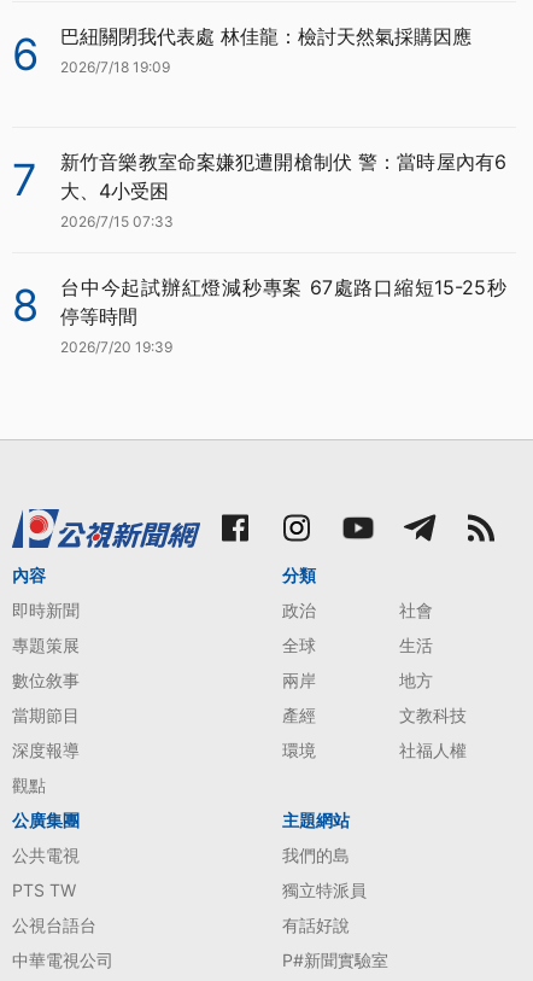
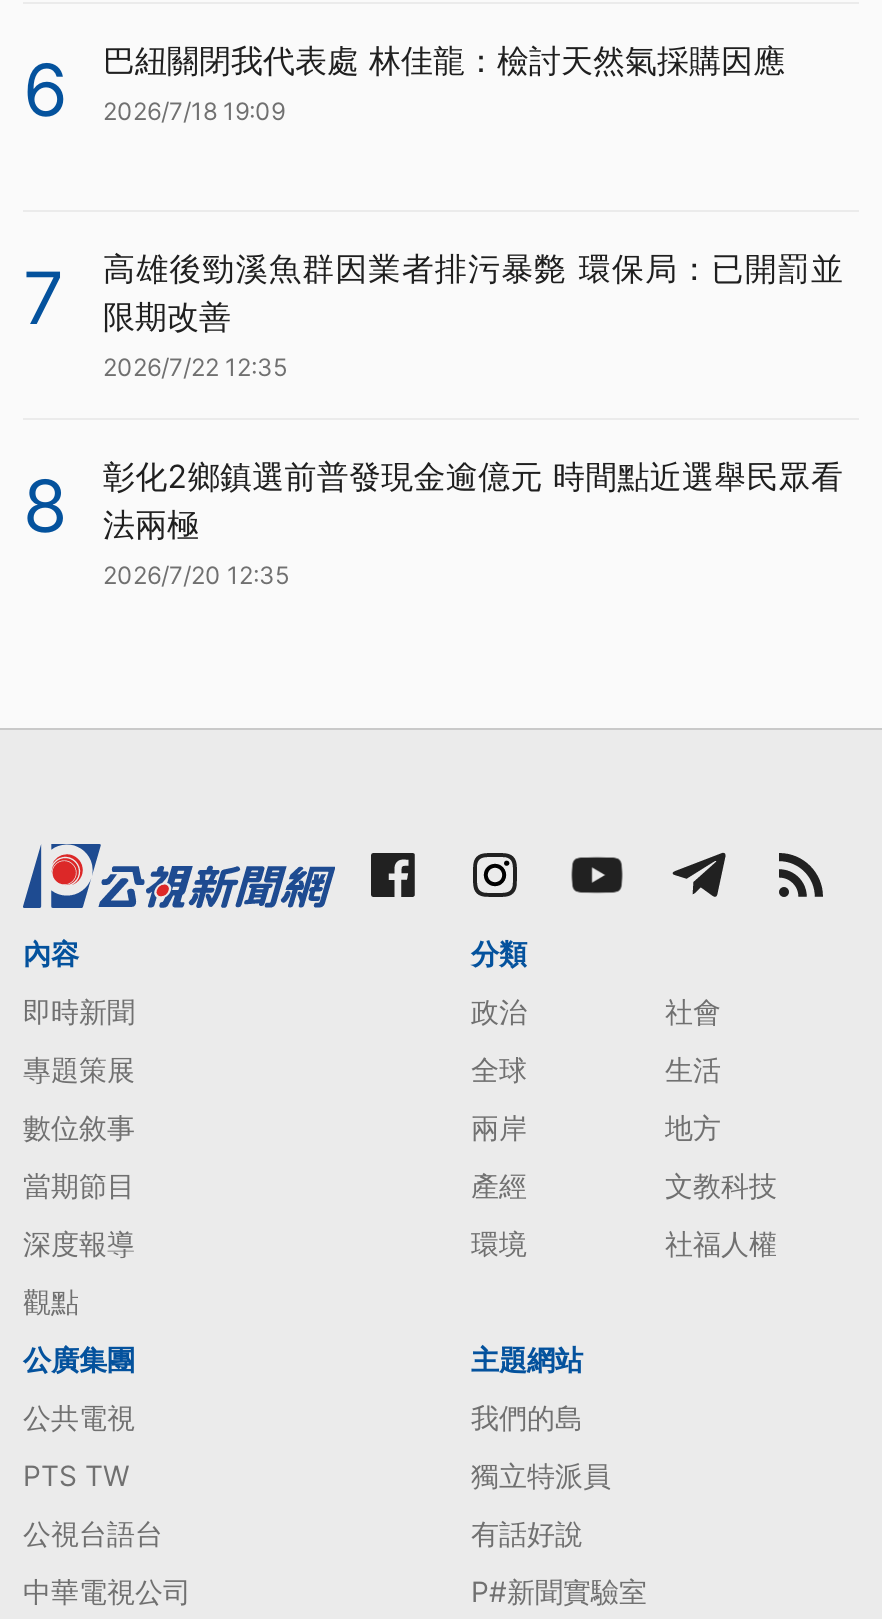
- 新竹音樂教室命案嫌犯遭開槍制伏 警：當時屋內有6
- 大、4小受困
- 2026/7/15 07:33
+ 高雄後勁溪魚群因業者排污暴斃 環保局：已開罰並
+ 限期改善
+ 2026/7/22 12:35

- 台中今起試辦紅燈減秒專案 67處路口縮短15-25秒
- 停等時間
- 2026/7/20 19:39
+ 彰化2鄉鎮選前普發現金逾億元 時間點近選舉民眾看
+ 法兩極
+ 2026/7/20 12:35
